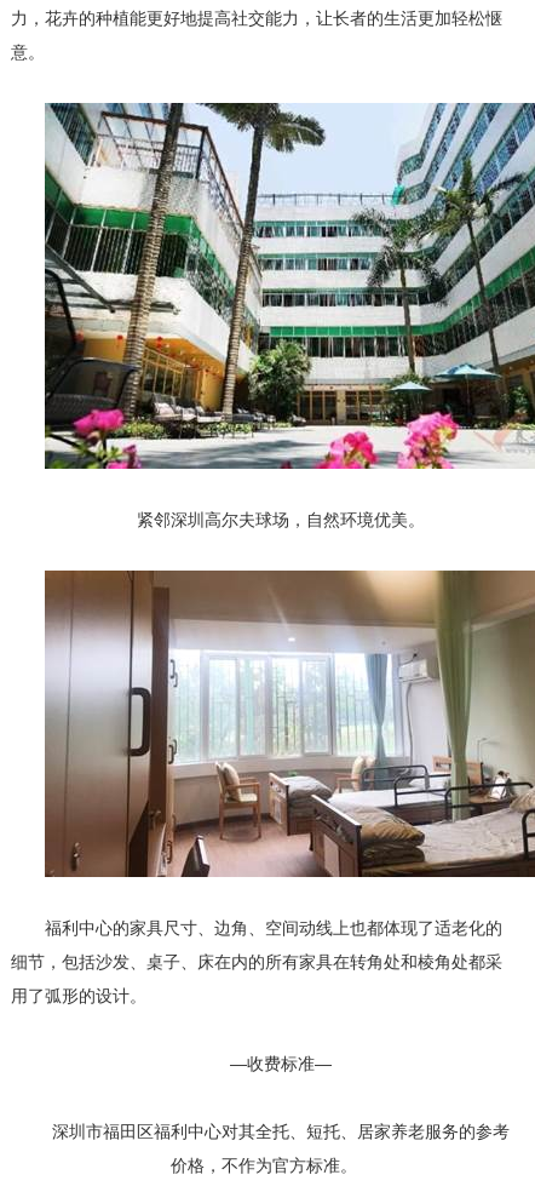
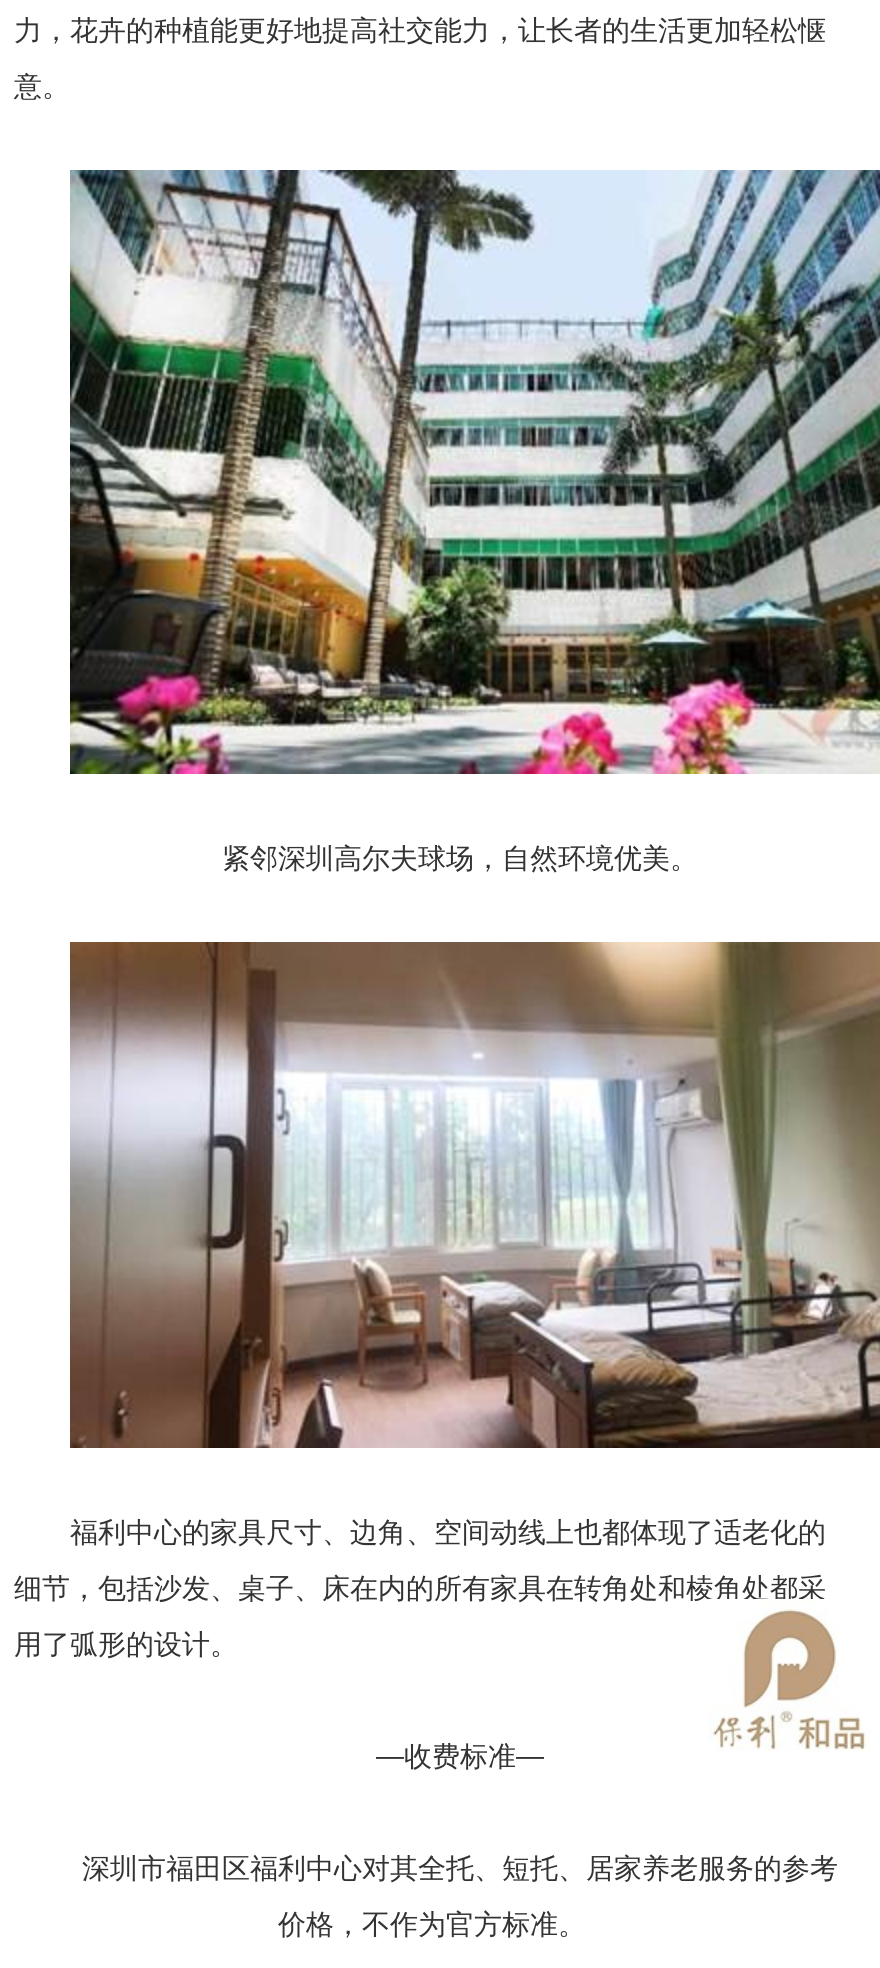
+ [image]
